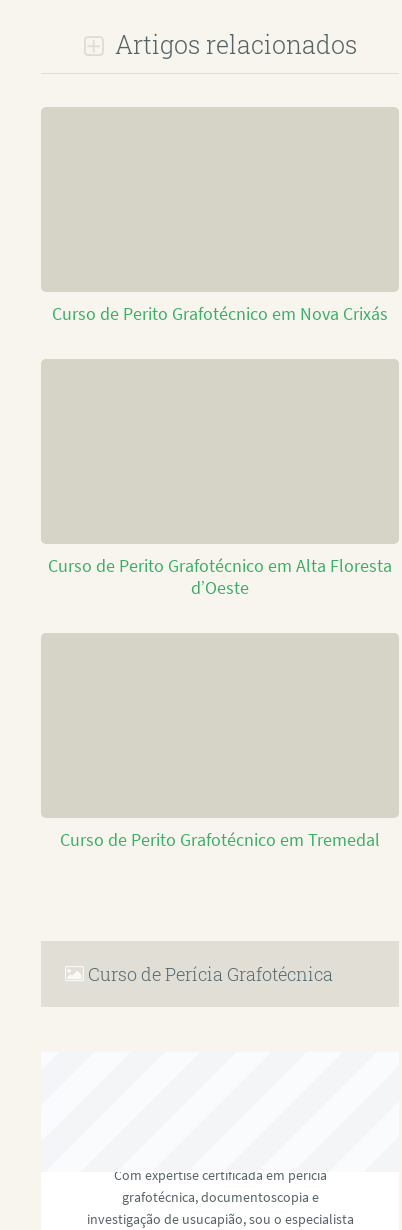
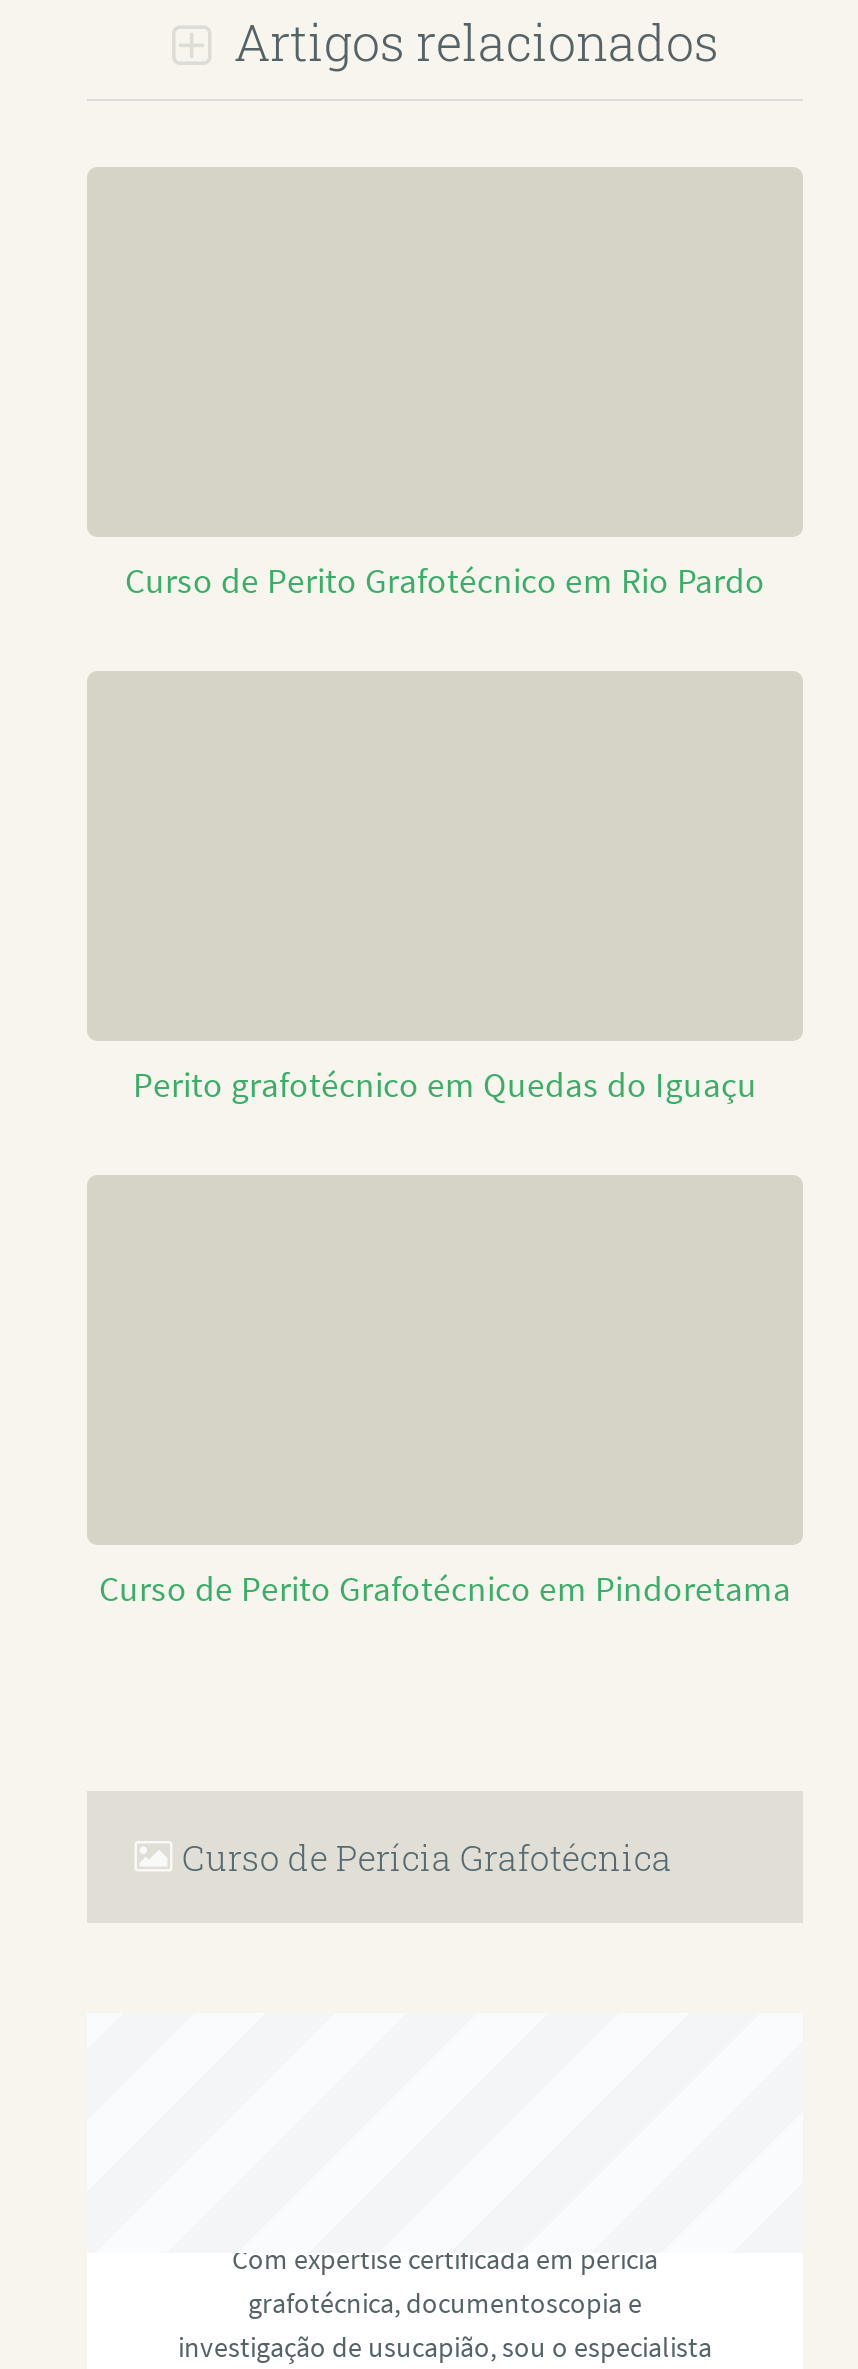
- Curso de Perito Grafotécnico em Nova Crixás
+ Curso de Perito Grafotécnico em Rio Pardo

- Curso de Perito Grafotécnico em Alta Floresta
- d’Oeste
+ Perito grafotécnico em Quedas do Iguaçu

- Curso de Perito Grafotécnico em Tremedal
+ Curso de Perito Grafotécnico em Pindoretama
